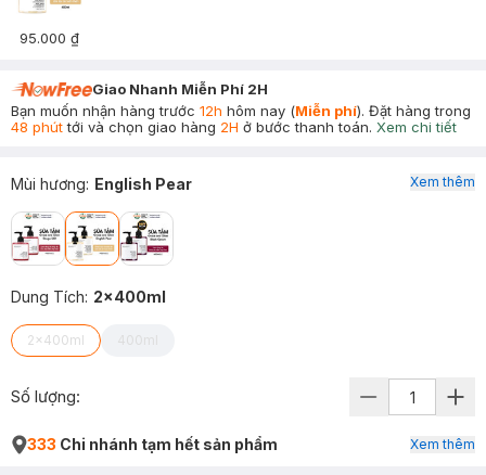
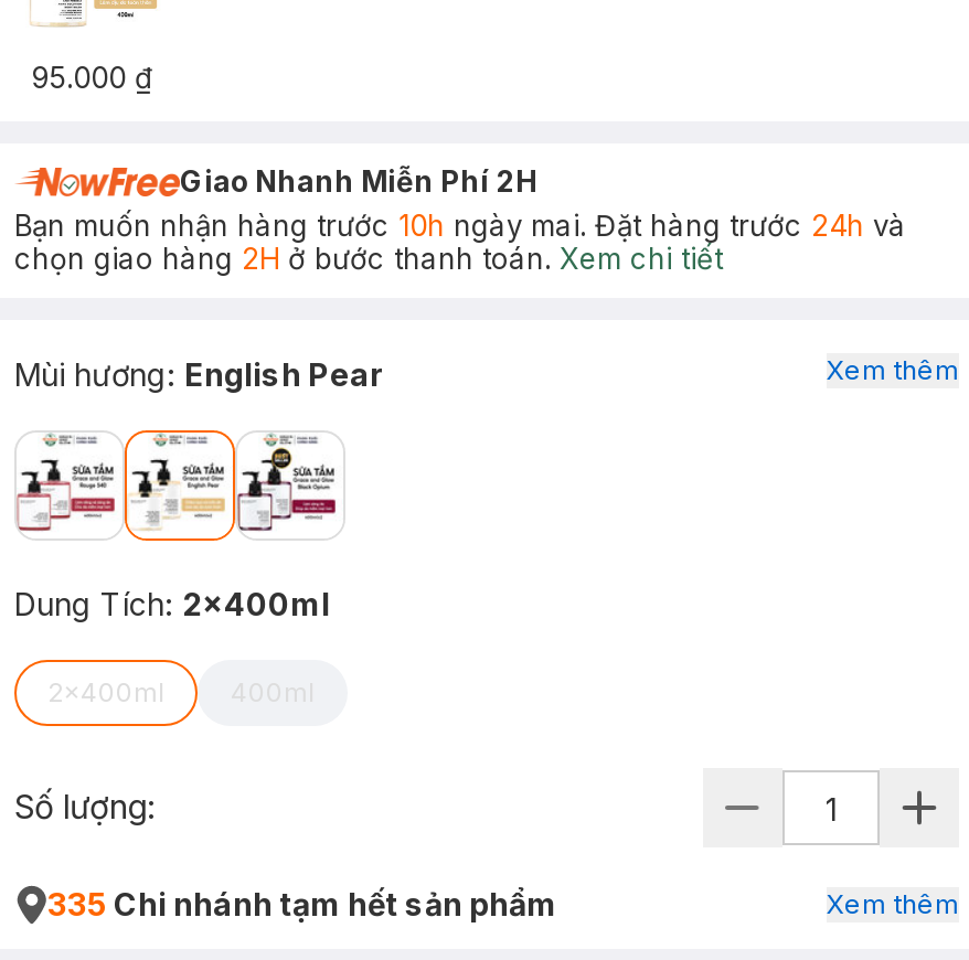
- Bạn muốn nhận hàng trước 12h hôm nay (Miễn phí). Đặt hàng trong
- 48 phút tới và chọn giao hàng 2H ở bước thanh toán. Xem chi tiết
+ Bạn muốn nhận hàng trước 10h ngày mai. Đặt hàng trước 24h và
+ chọn giao hàng 2H ở bước thanh toán. Xem chi tiết

- 333 Chi nhánh tạm hết sản phẩm
+ 335 Chi nhánh tạm hết sản phẩm
